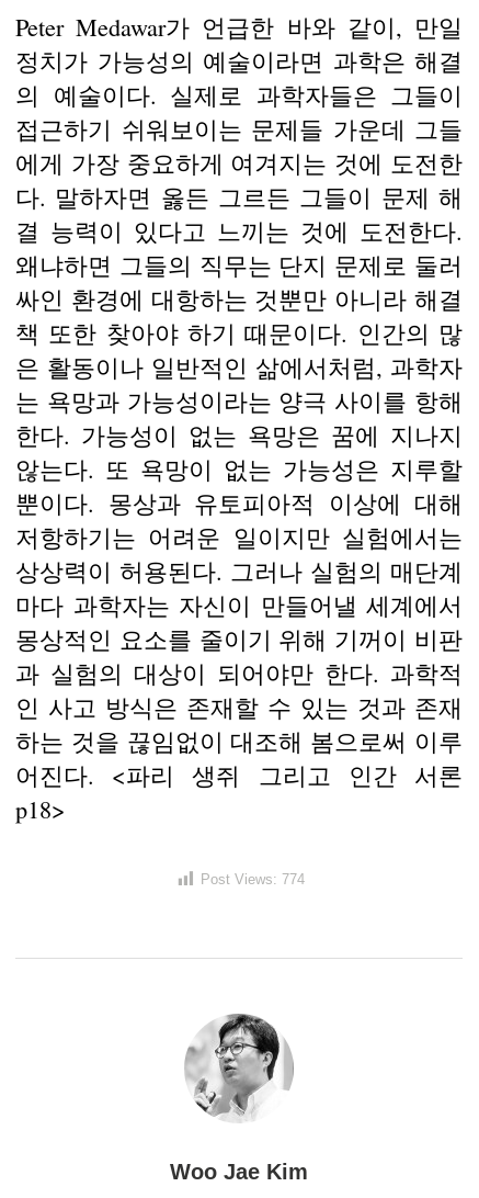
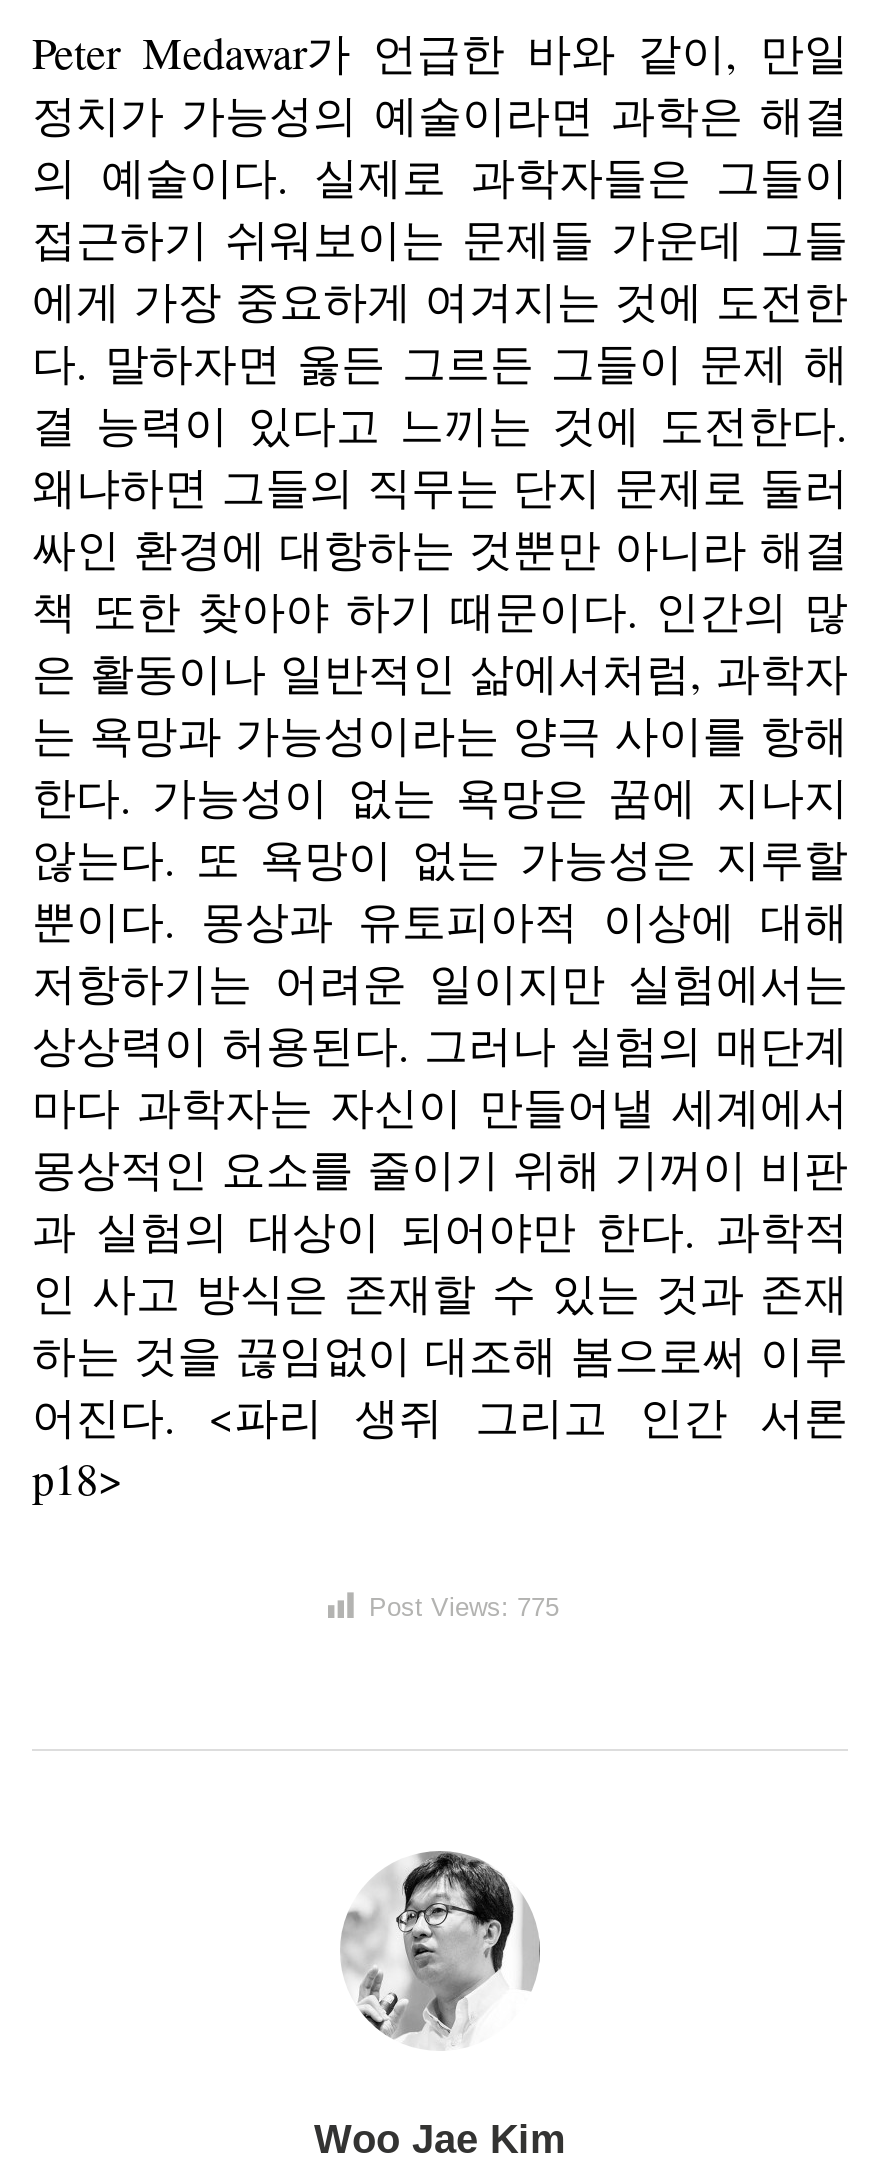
- Post Views: 774
+ Post Views: 775
